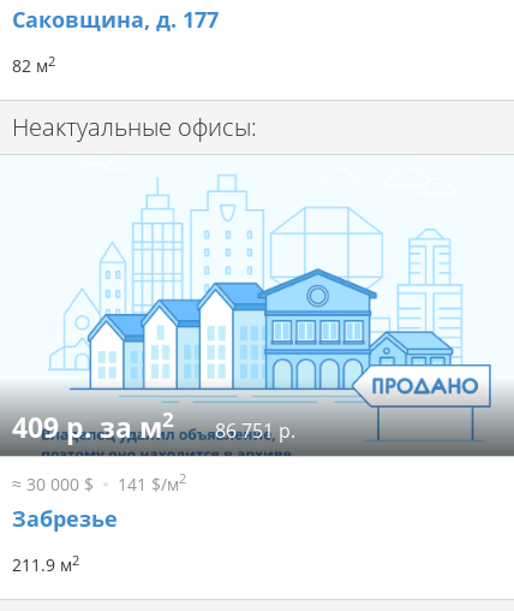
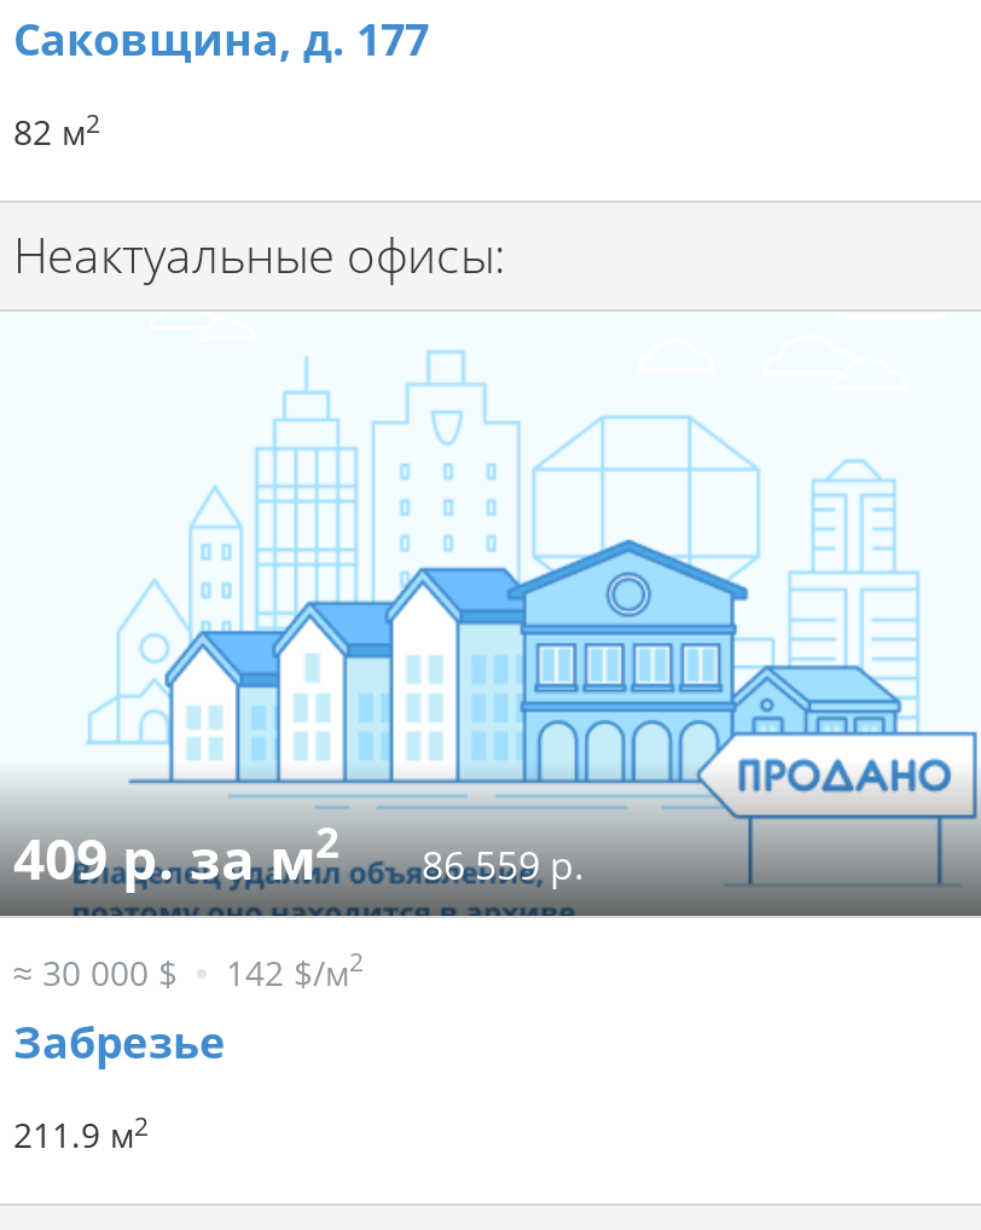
- 409 р. за м2 86 751 р.
+ 409 р. за м2 86 559 р.

- 141 $/м2
+ 142 $/м2
